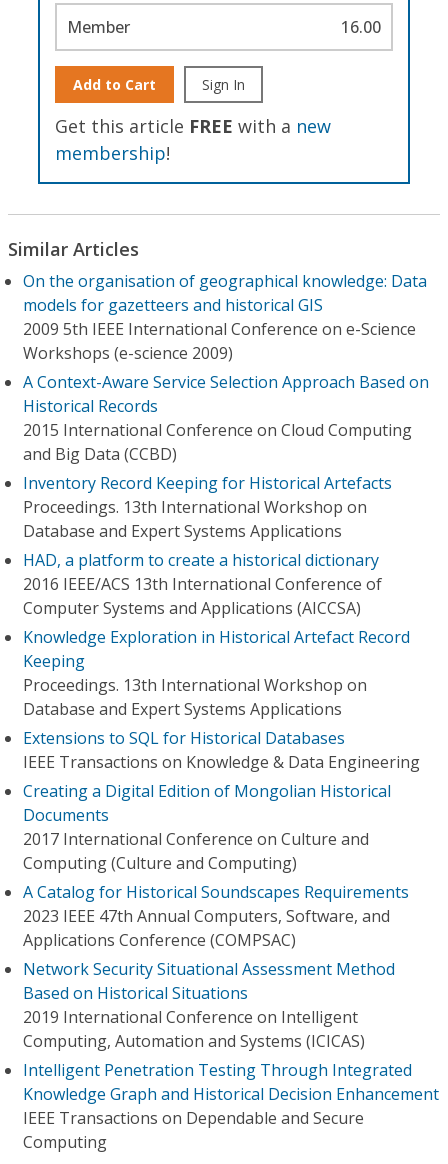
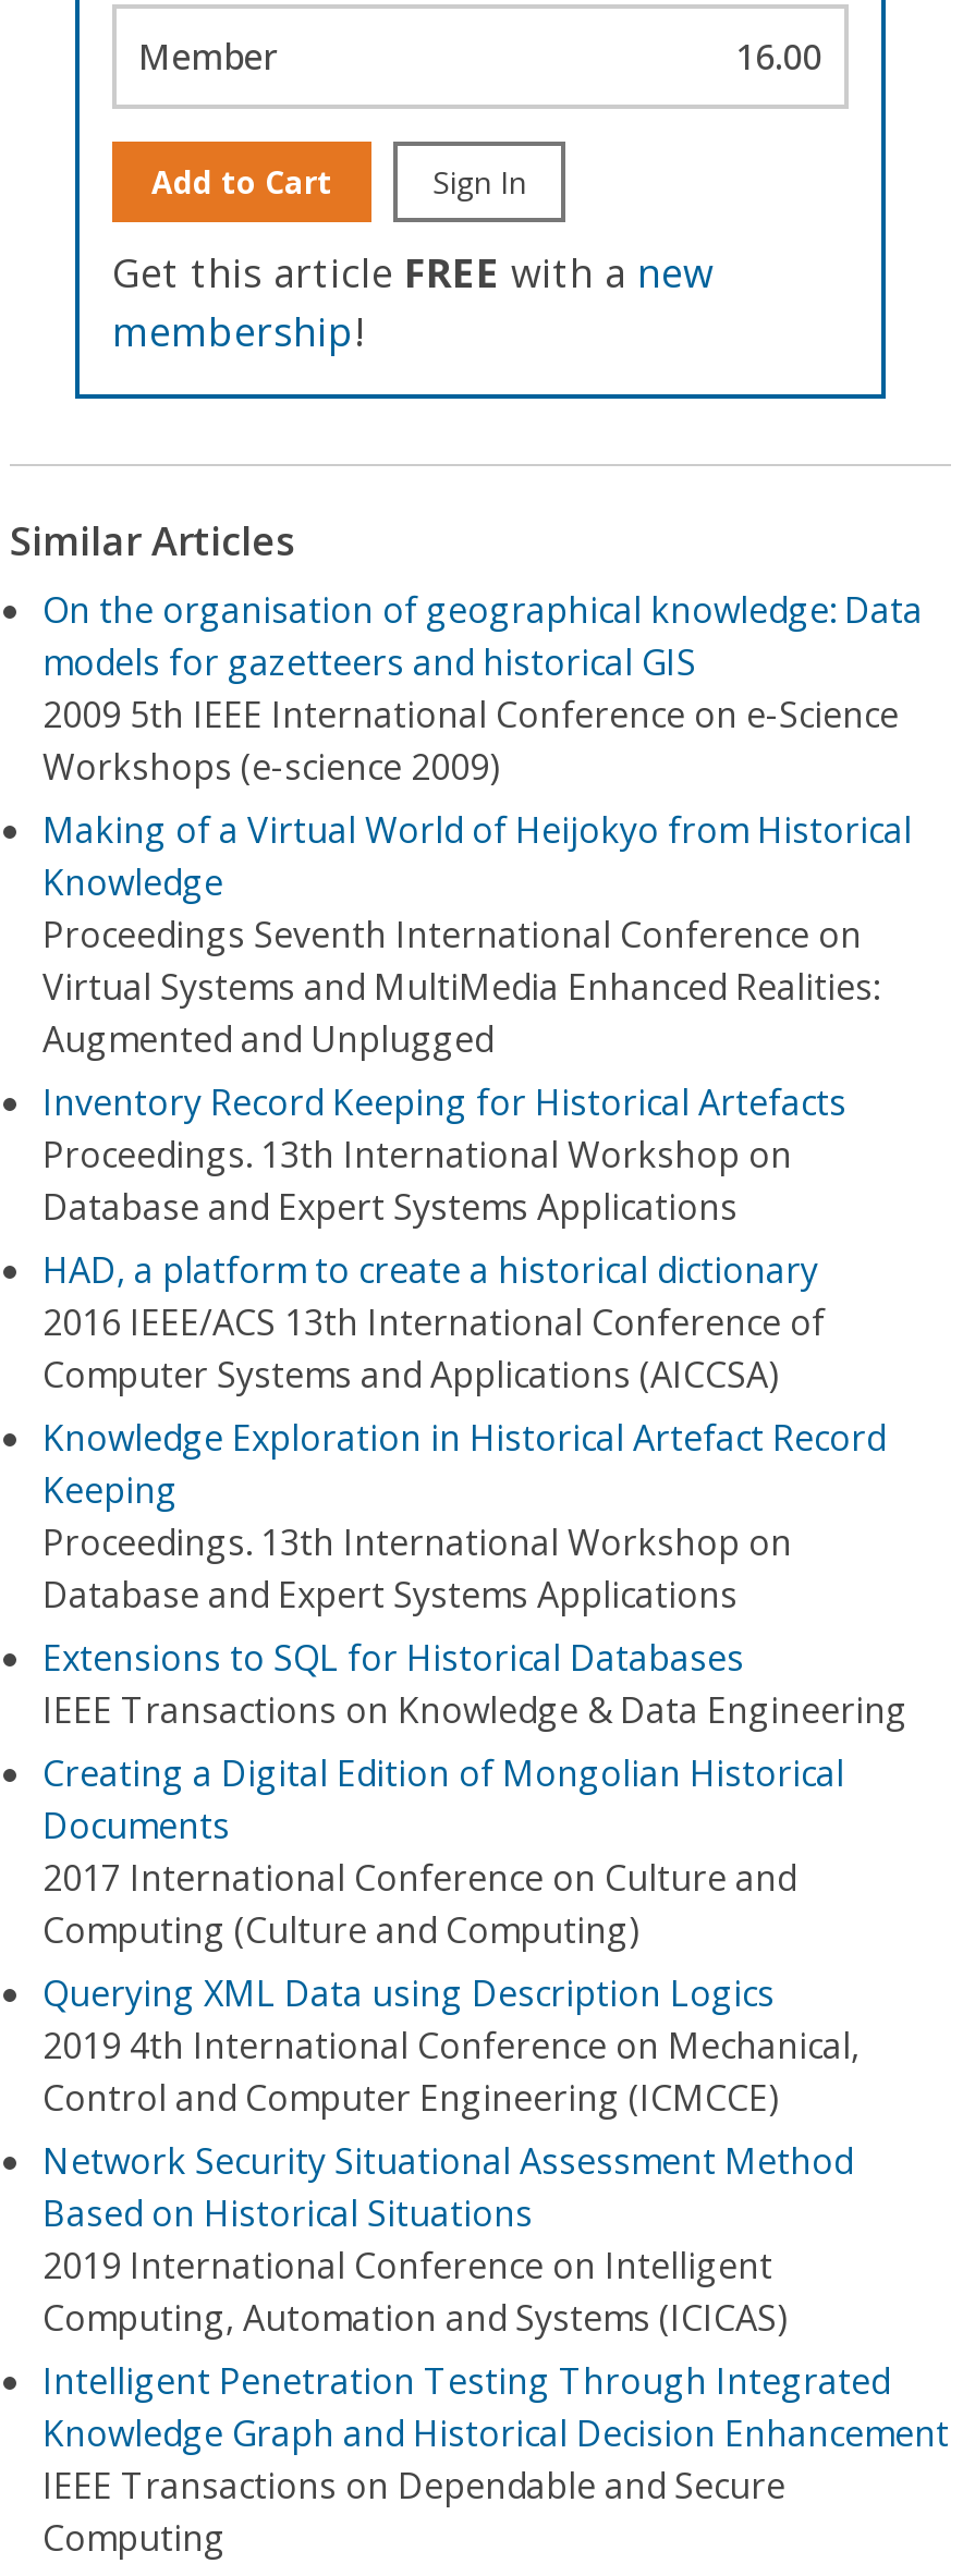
- A Context-Aware Service Selection Approach Based on
- Historical Records
- 2015 International Conference on Cloud Computing
- and Big Data (CCBD)
+ Making of a Virtual World of Heijokyo from Historical
+ Knowledge
+ Proceedings Seventh International Conference on
+ Virtual Systems and MultiMedia Enhanced Realities:
+ Augmented and Unplugged

- A Catalog for Historical Soundscapes Requirements
- 2023 IEEE 47th Annual Computers, Software, and
- Applications Conference (COMPSAC)
+ Querying XML Data using Description Logics
+ 2019 4th International Conference on Mechanical,
+ Control and Computer Engineering (ICMCCE)
